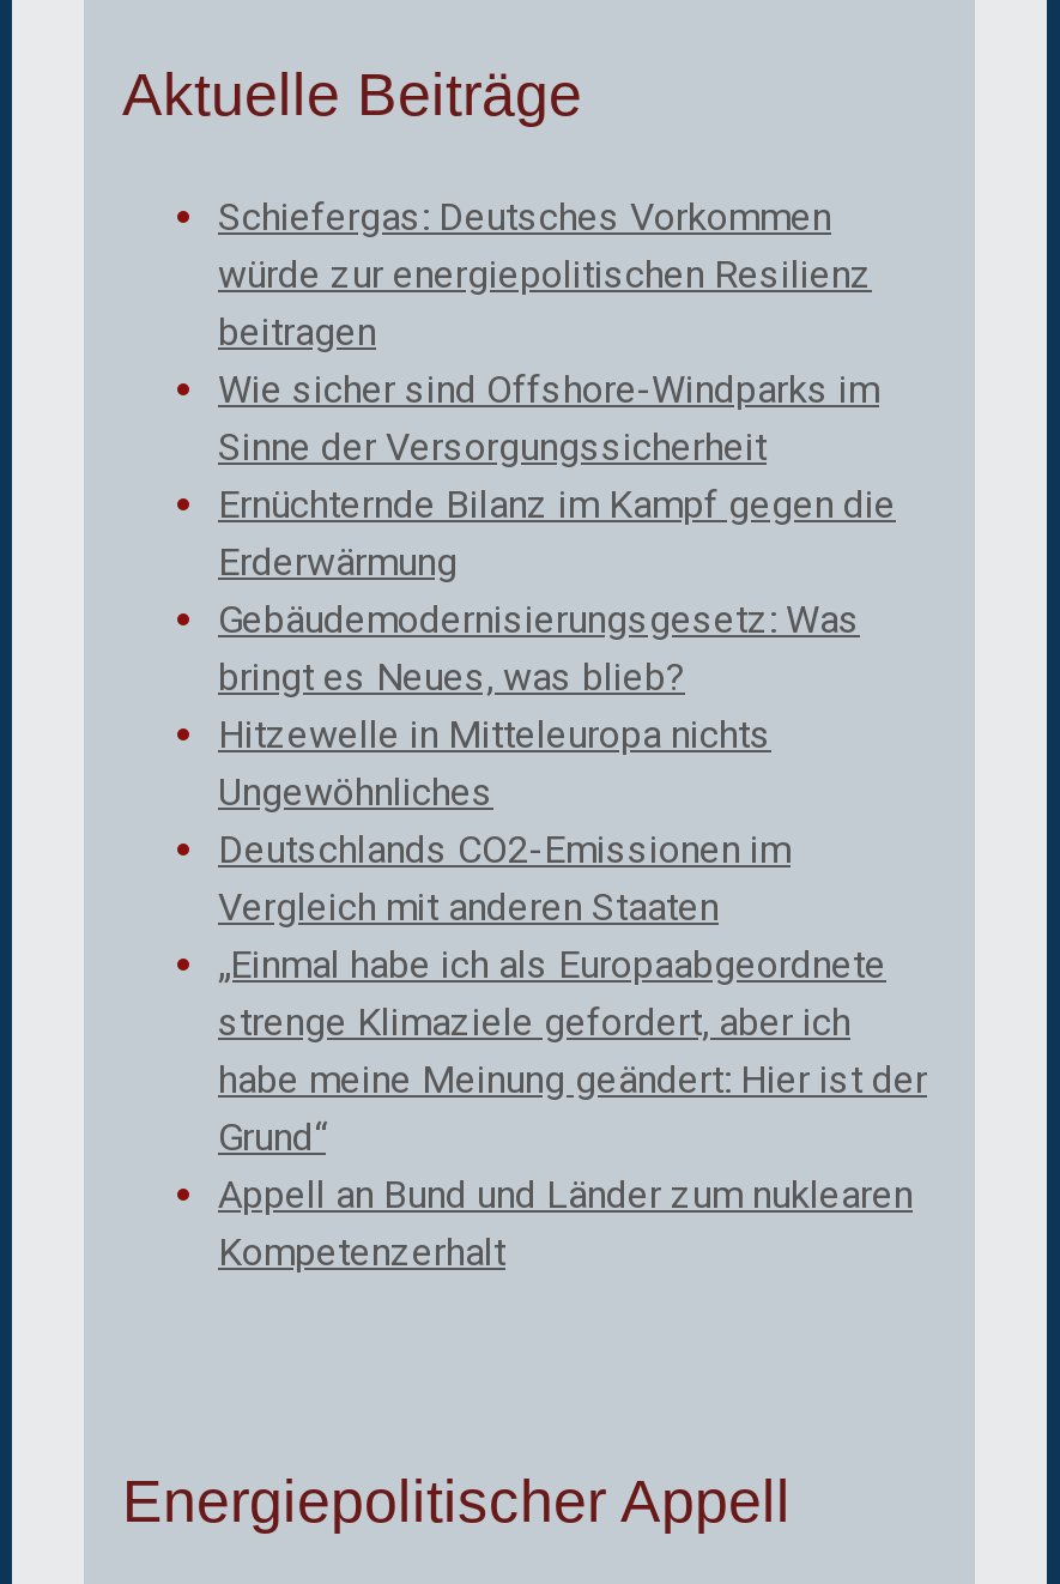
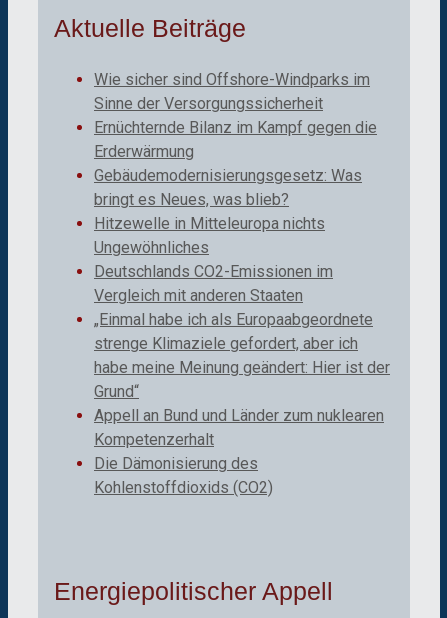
- Schiefergas: Deutsches Vorkommen
- würde zur energiepolitischen Resilienz
- beitragen

moved up: Wie sicher sind Offshore-Windparks im | Sinne der Versorgungssicherheit | Ernüchternde Bilanz im Kampf gegen die | ... | Appell an Bund und Länder zum nuklearen | Kompetenzerhalt

+ Die Dämonisierung des
+ Kohlenstoffdioxids (CO2)
